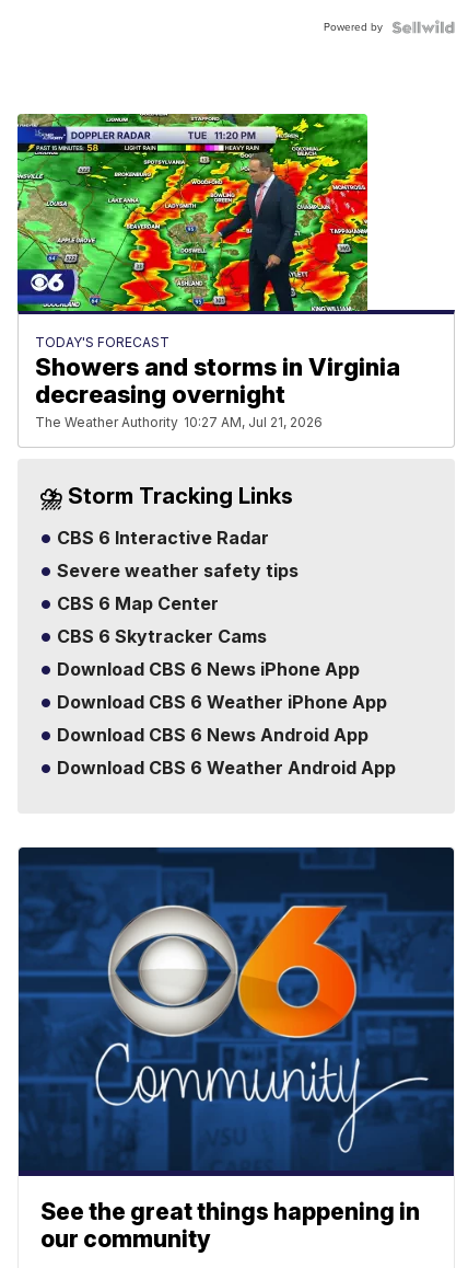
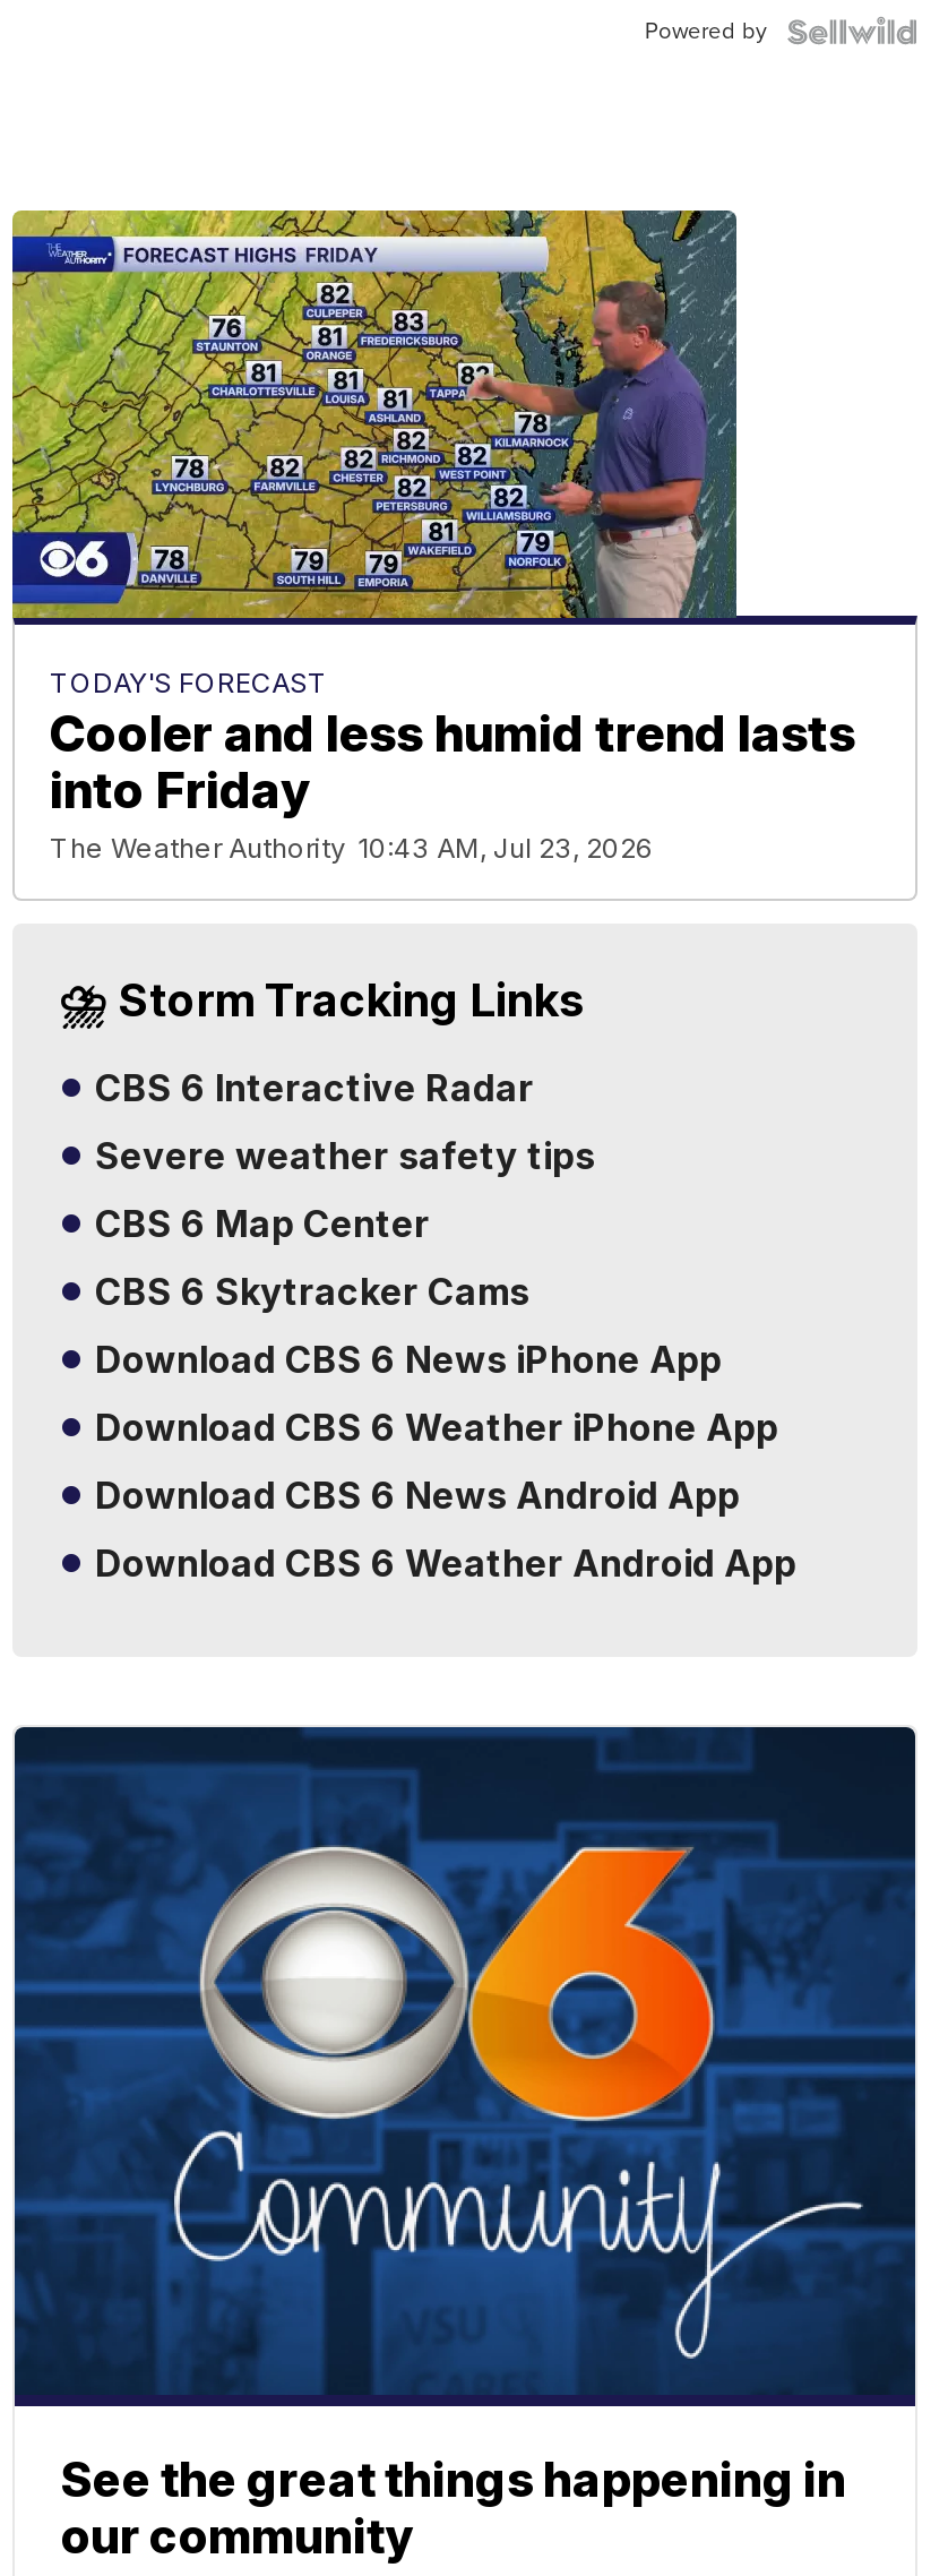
- [image]
- Showers and storms in Virginia
- decreasing overnight
- The Weather Authority 10:27 AM, Jul 21, 2026
+ [image]
+ Cooler and less humid trend lasts
+ into Friday
+ The Weather Authority 10:43 AM, Jul 23, 2026
